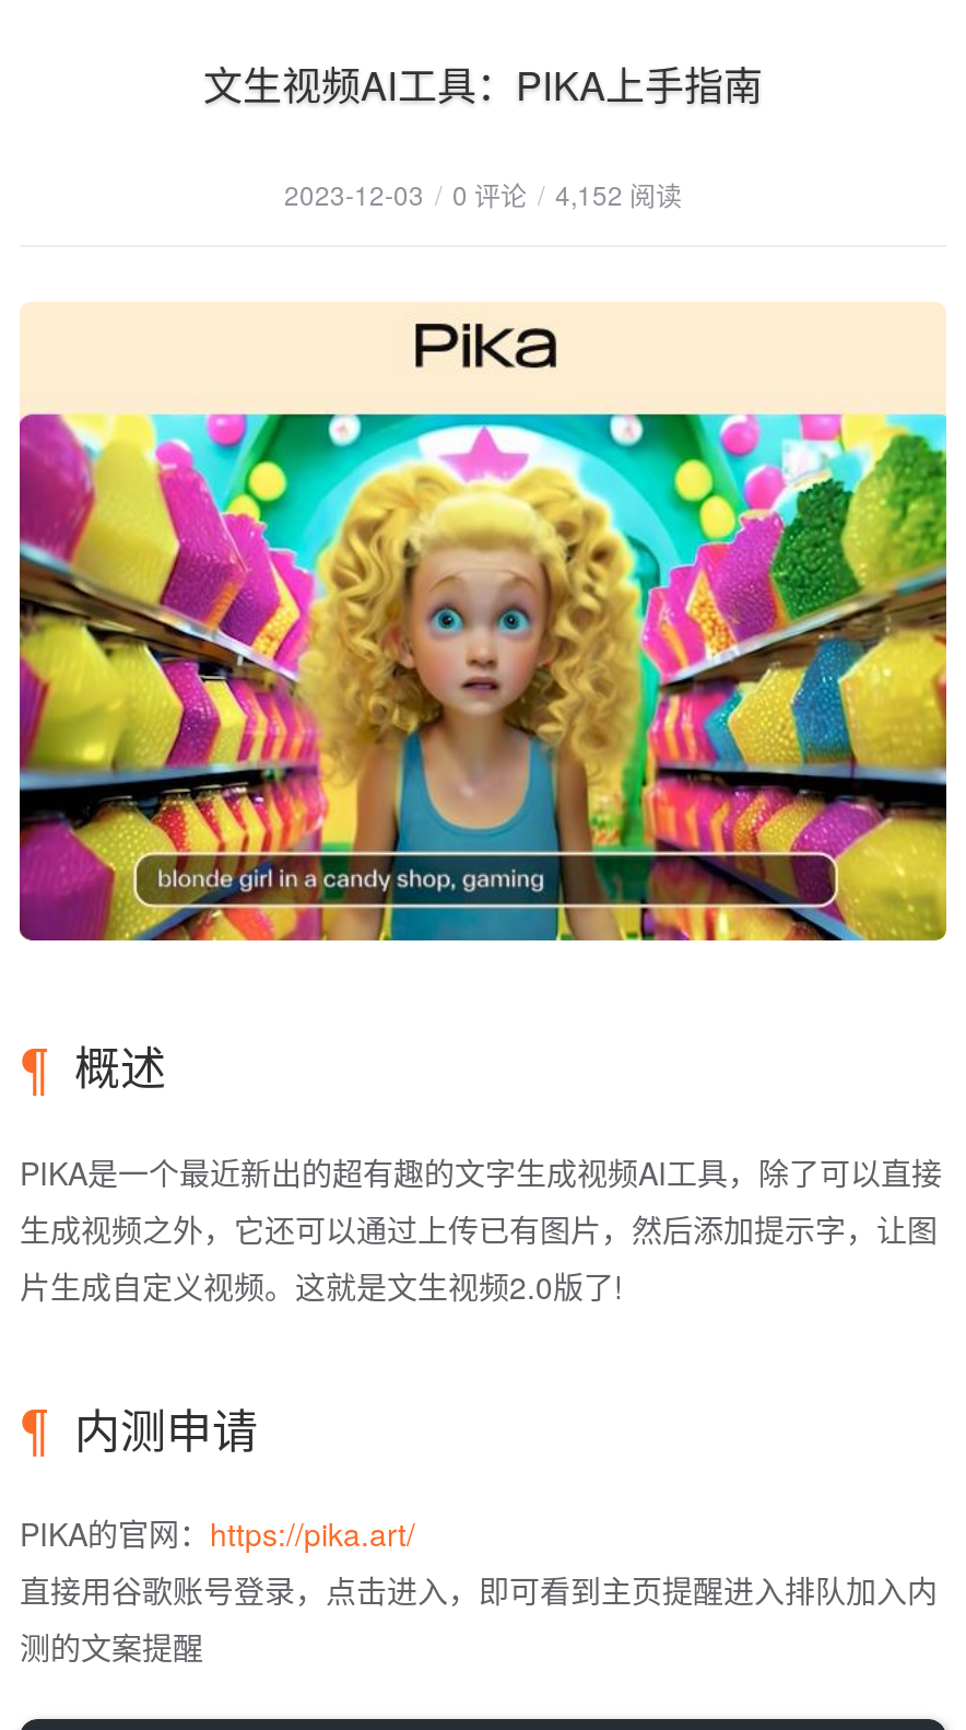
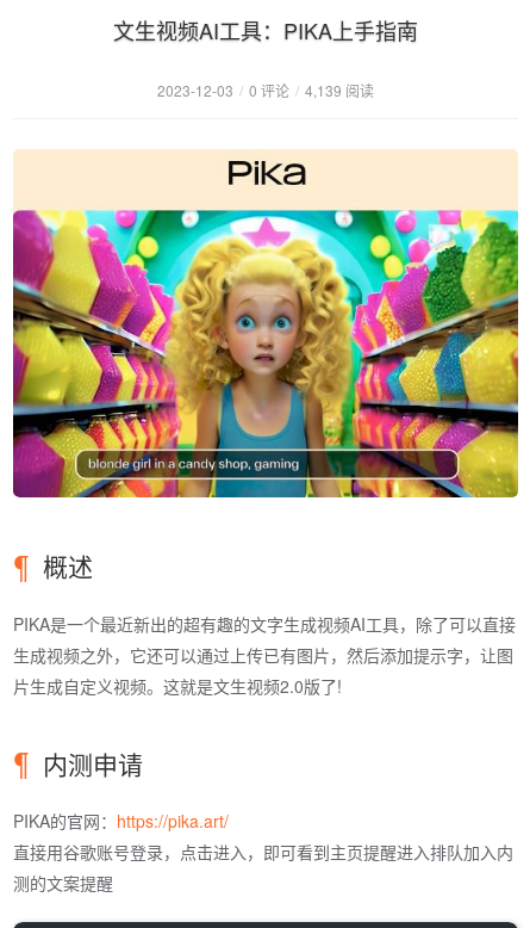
- 2023-12-03 / 0 评论 / 4,152 阅读
+ 2023-12-03 / 0 评论 / 4,139 阅读
